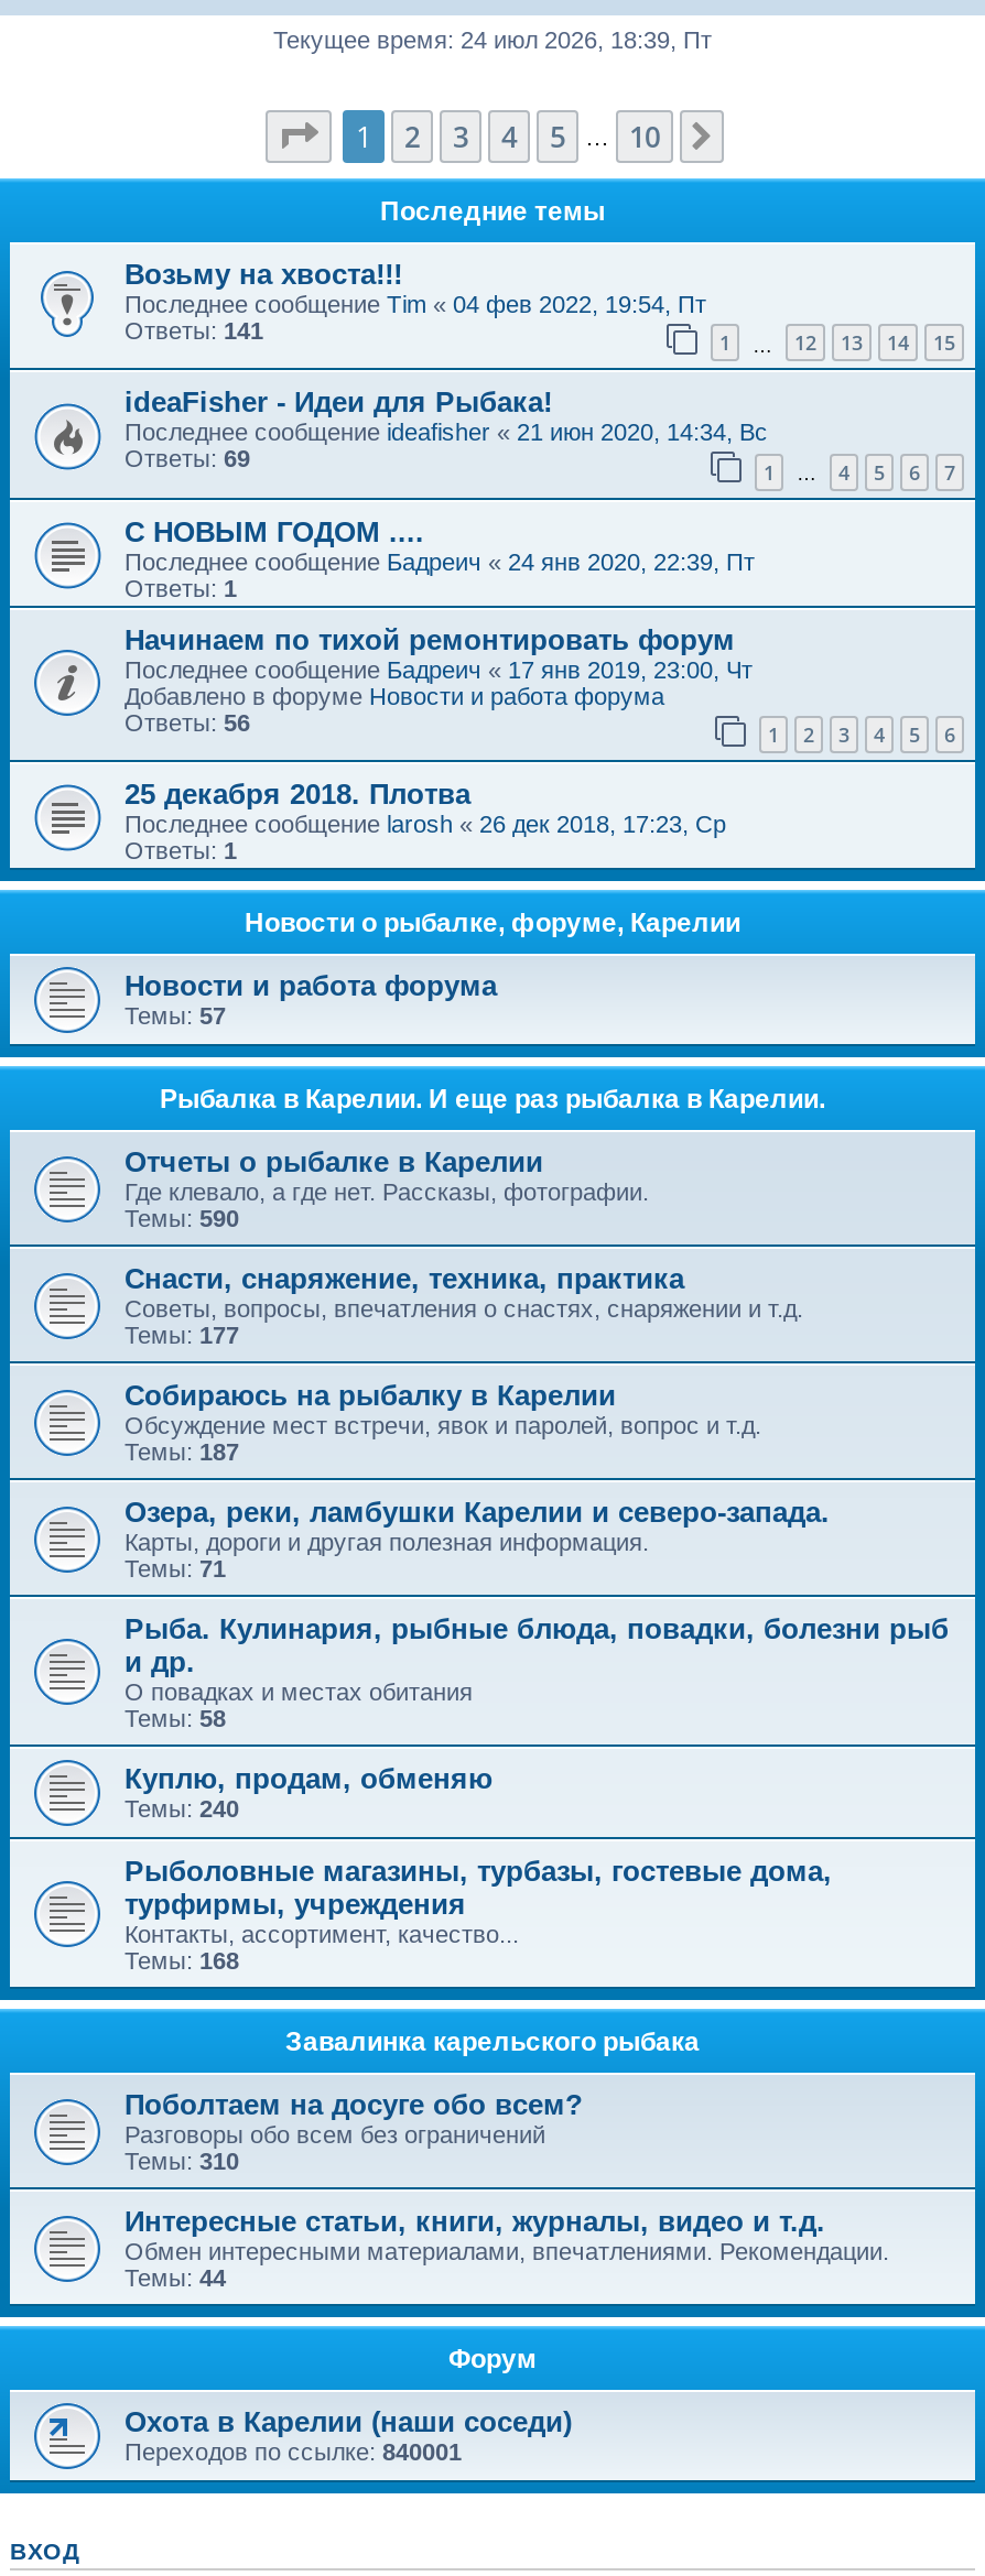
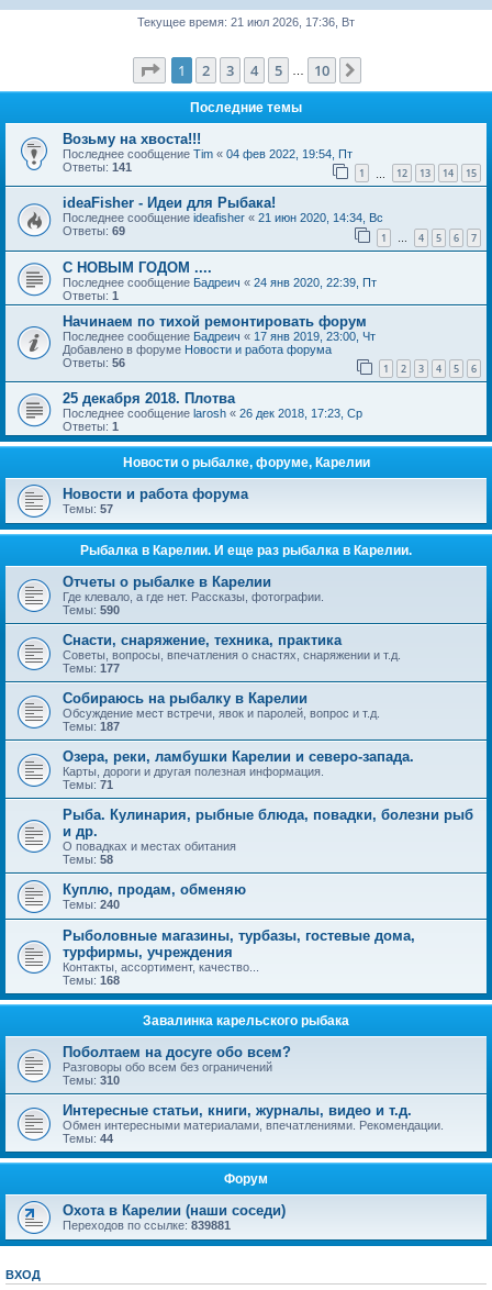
- Текущее время: 24 июл 2026, 18:39, Пт
+ Текущее время: 21 июл 2026, 17:36, Вт

- Переходов по ссылке:840001
+ Переходов по ссылке:839881
